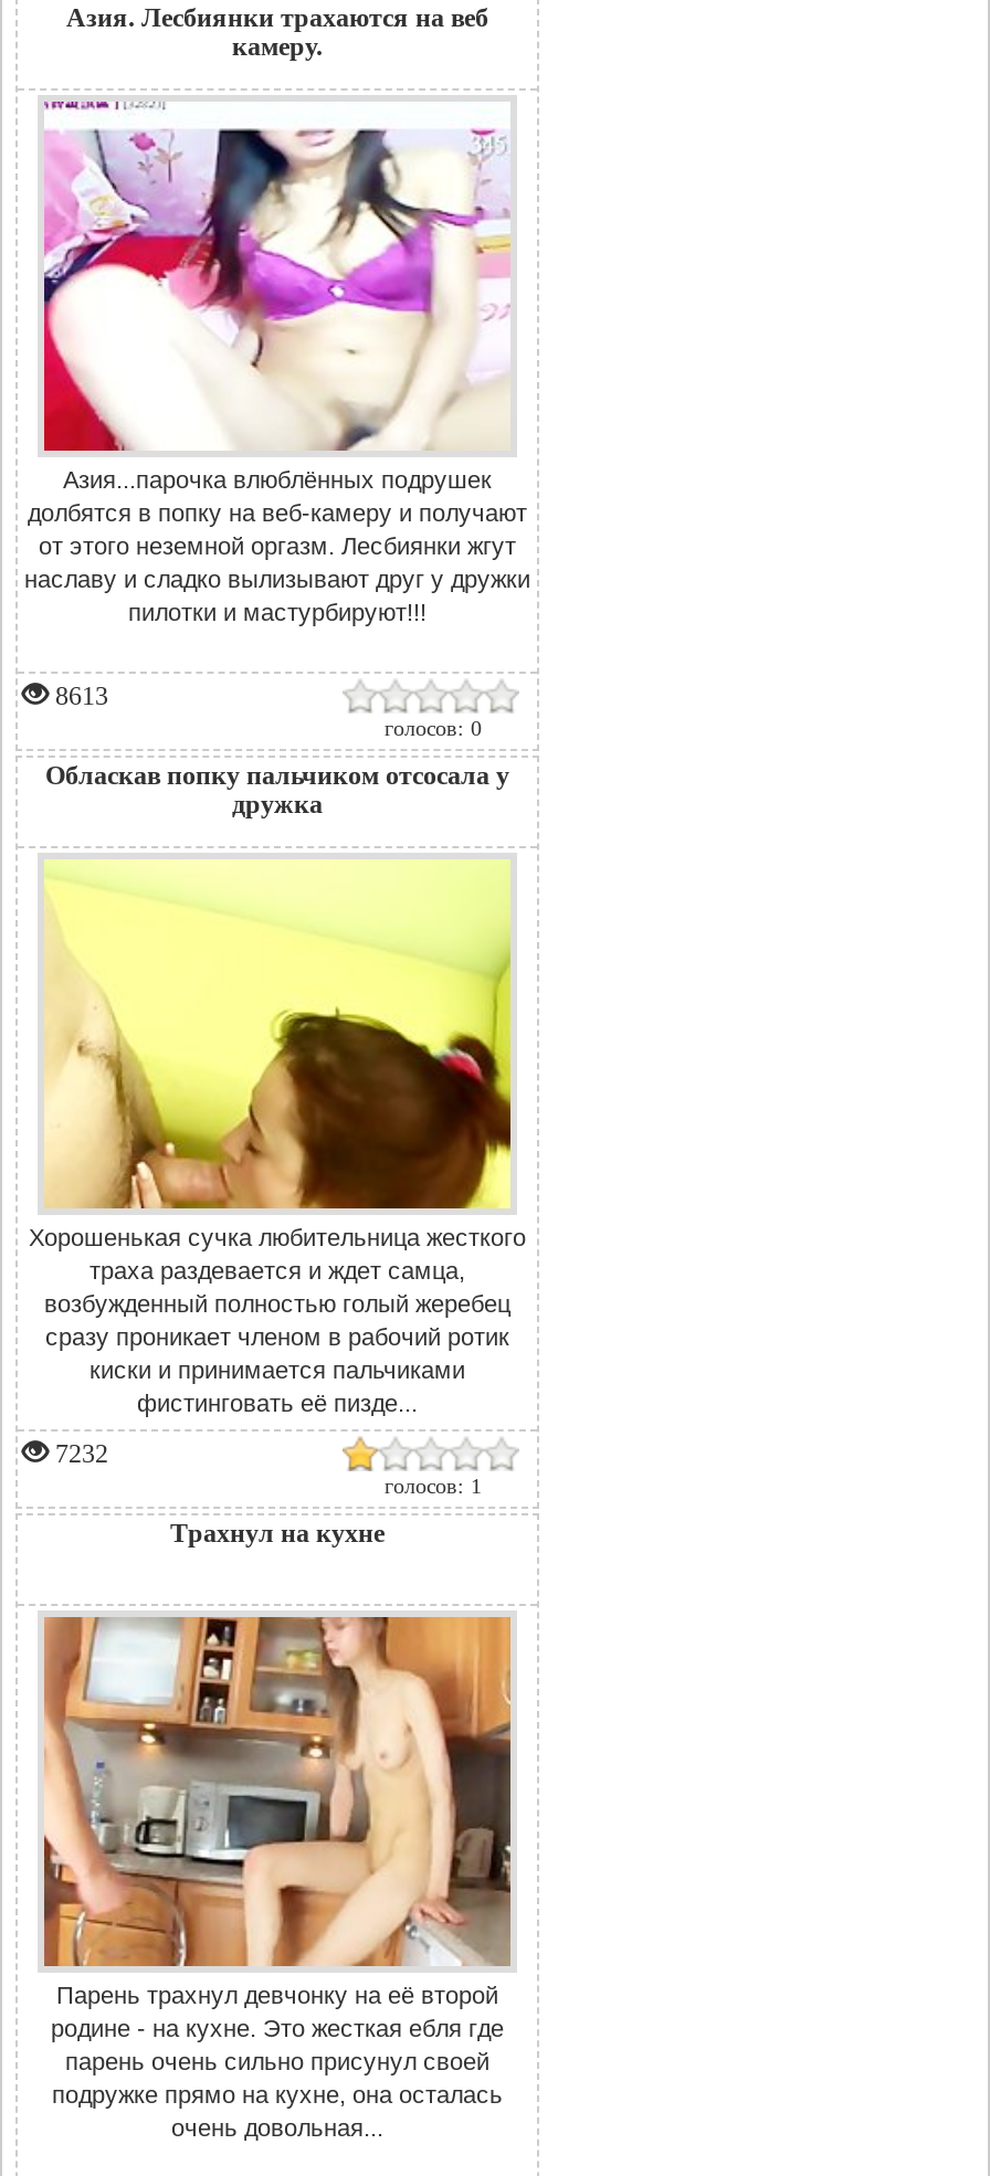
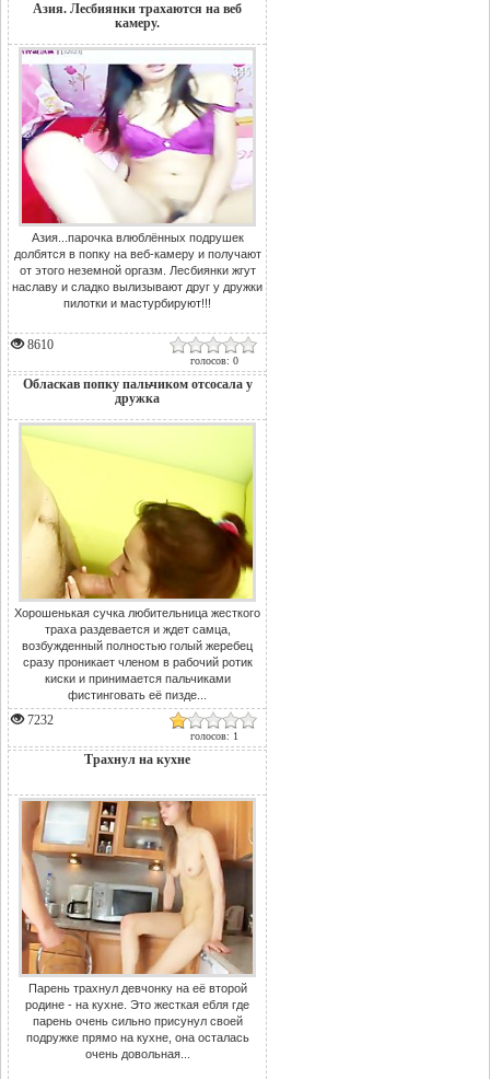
- 8613
+ 8610
